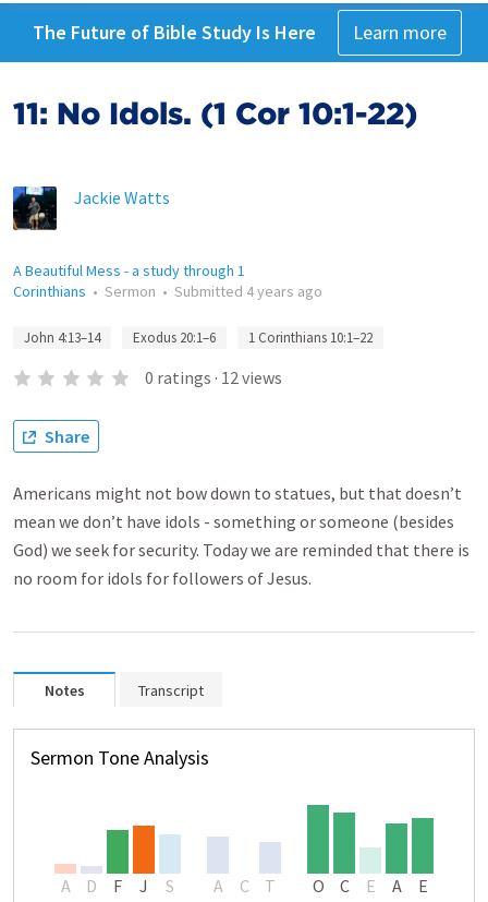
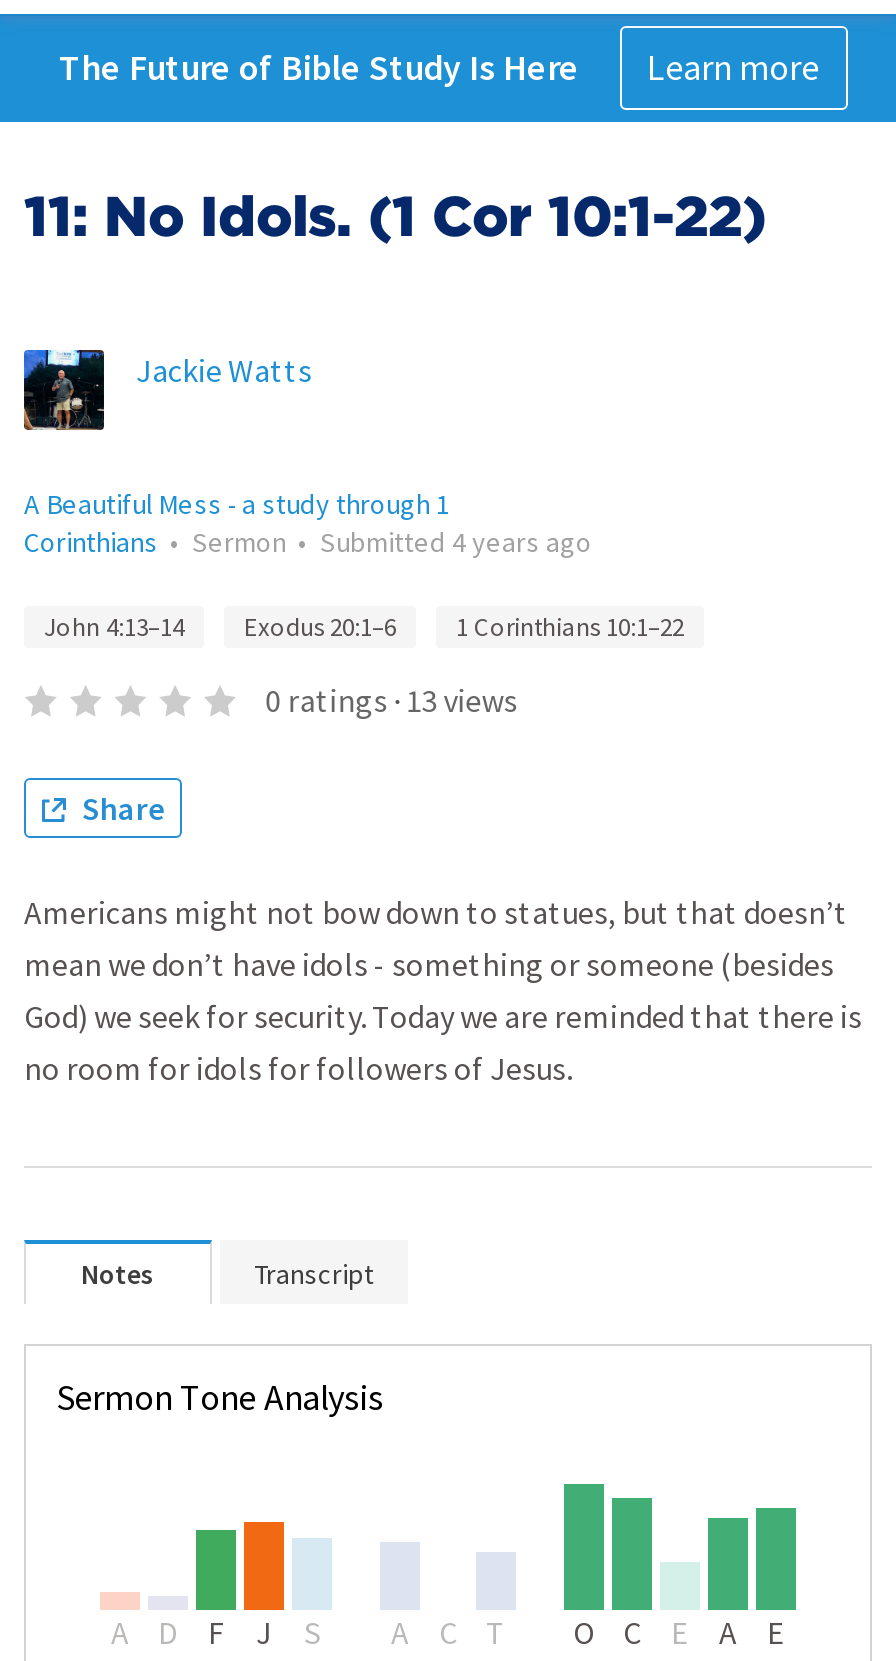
- 0 ratings · 12 views
+ 0 ratings · 13 views
